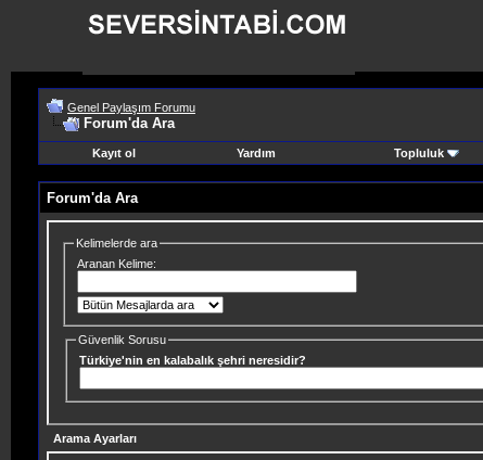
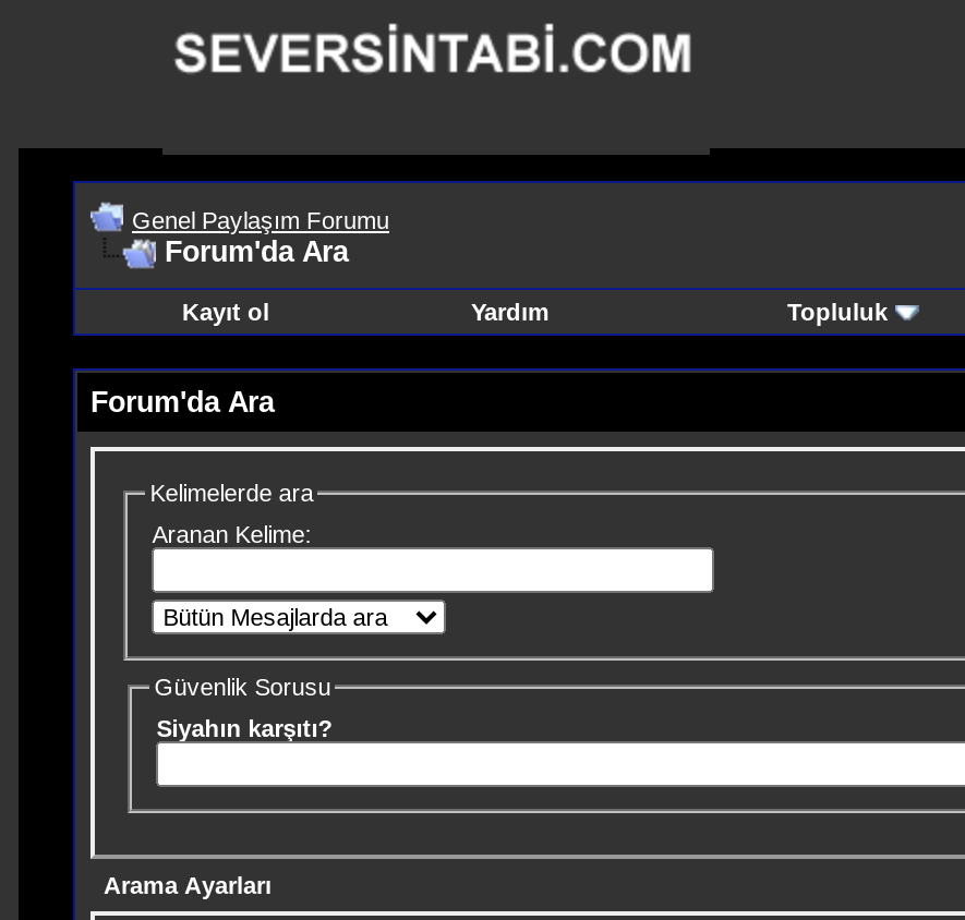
- Türkiye'nin en kalabalık şehri neresidir?
+ Siyahın karşıtı?
